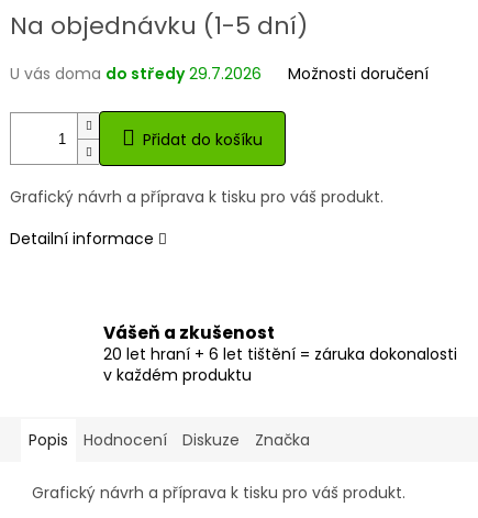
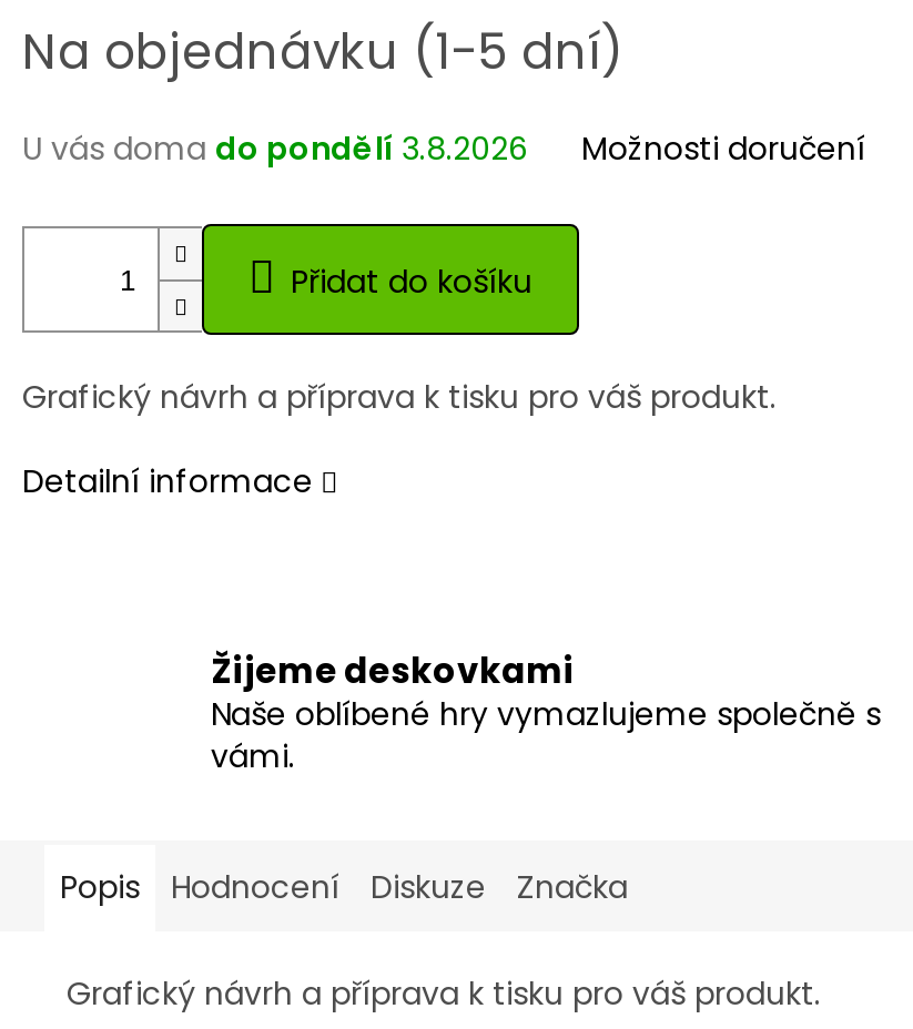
- U vás doma do středy 29.7.2026
+ U vás doma do pondělí 3.8.2026

- Vášeň a zkušenost
- 20 let hraní + 6 let tištění = záruka dokonalosti
- v každém produktu
+ Žijeme deskovkami
+ Naše oblíbené hry vymazlujeme společně s
+ vámi.
